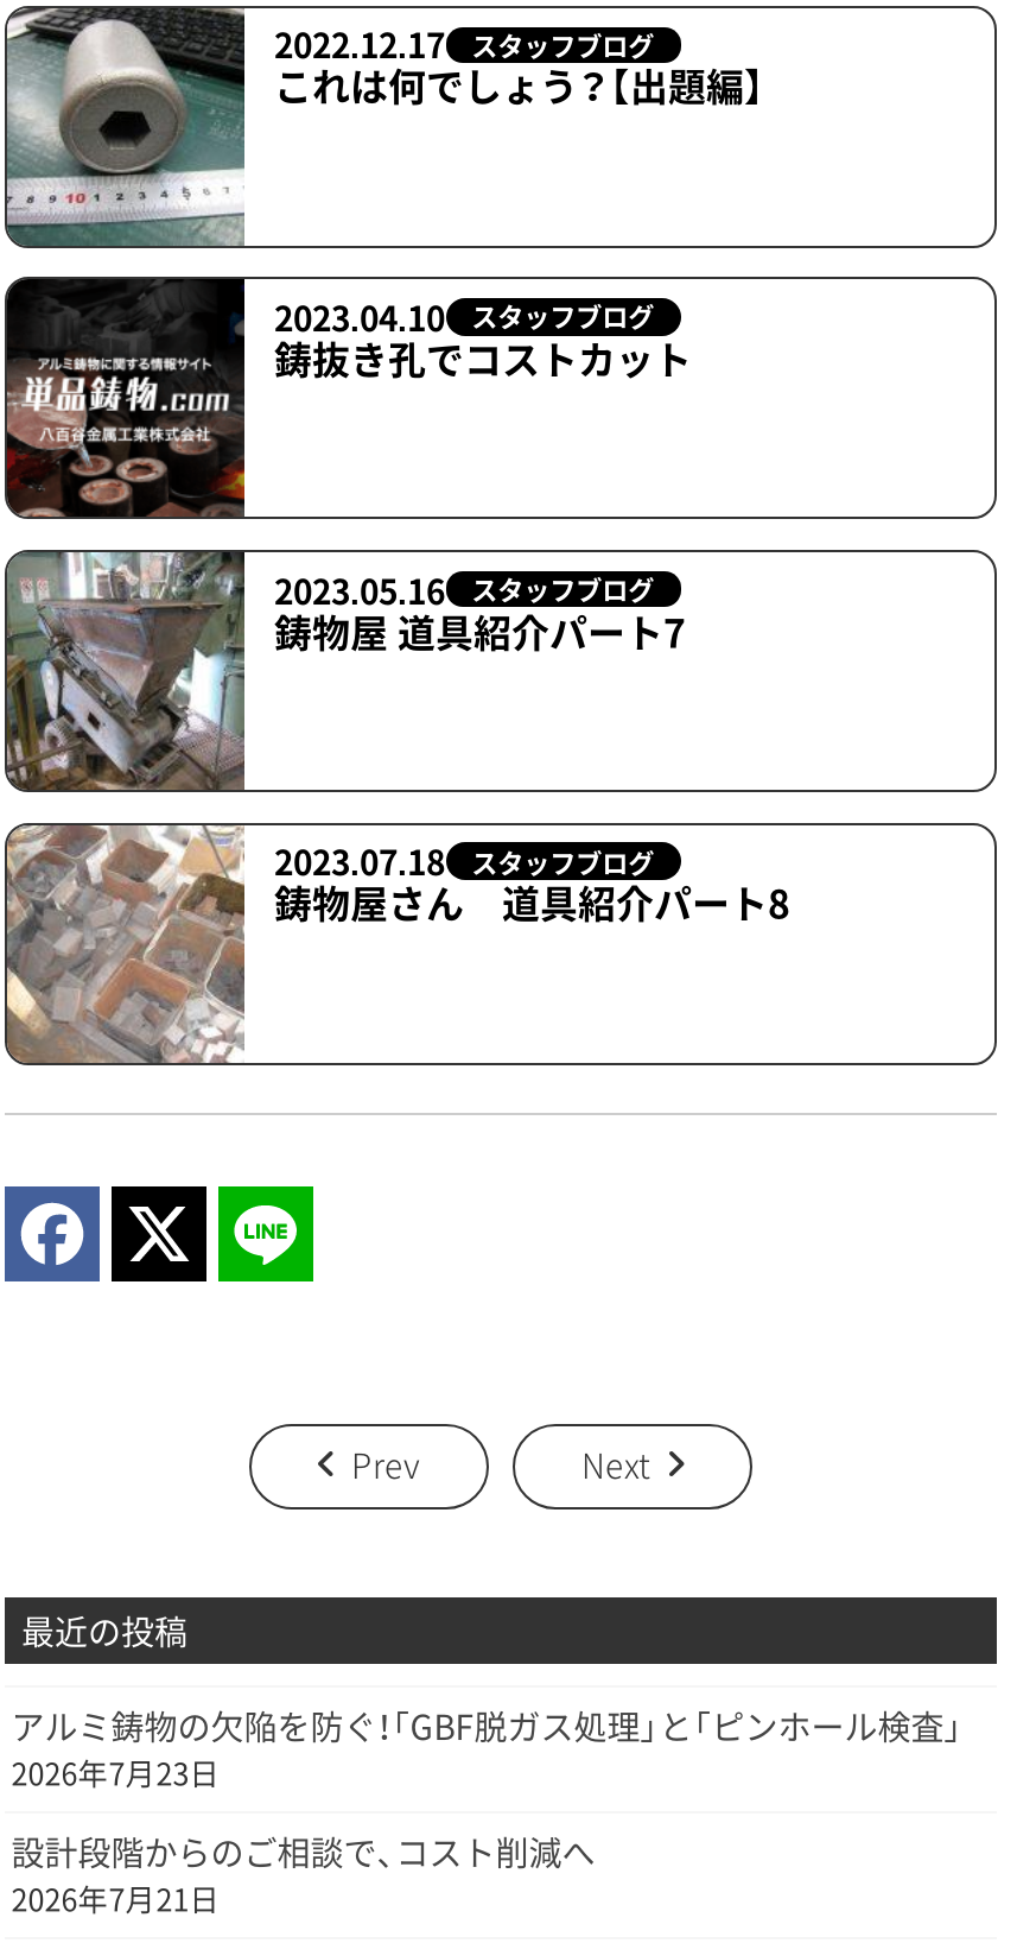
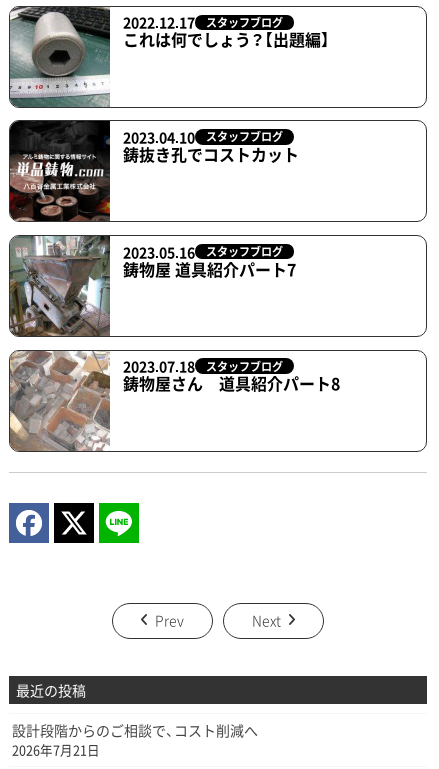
- アルミ鋳物の欠陥を防ぐ！「GBF脱ガス処理」と「ピンホール検査」
- 2026年7月23日
